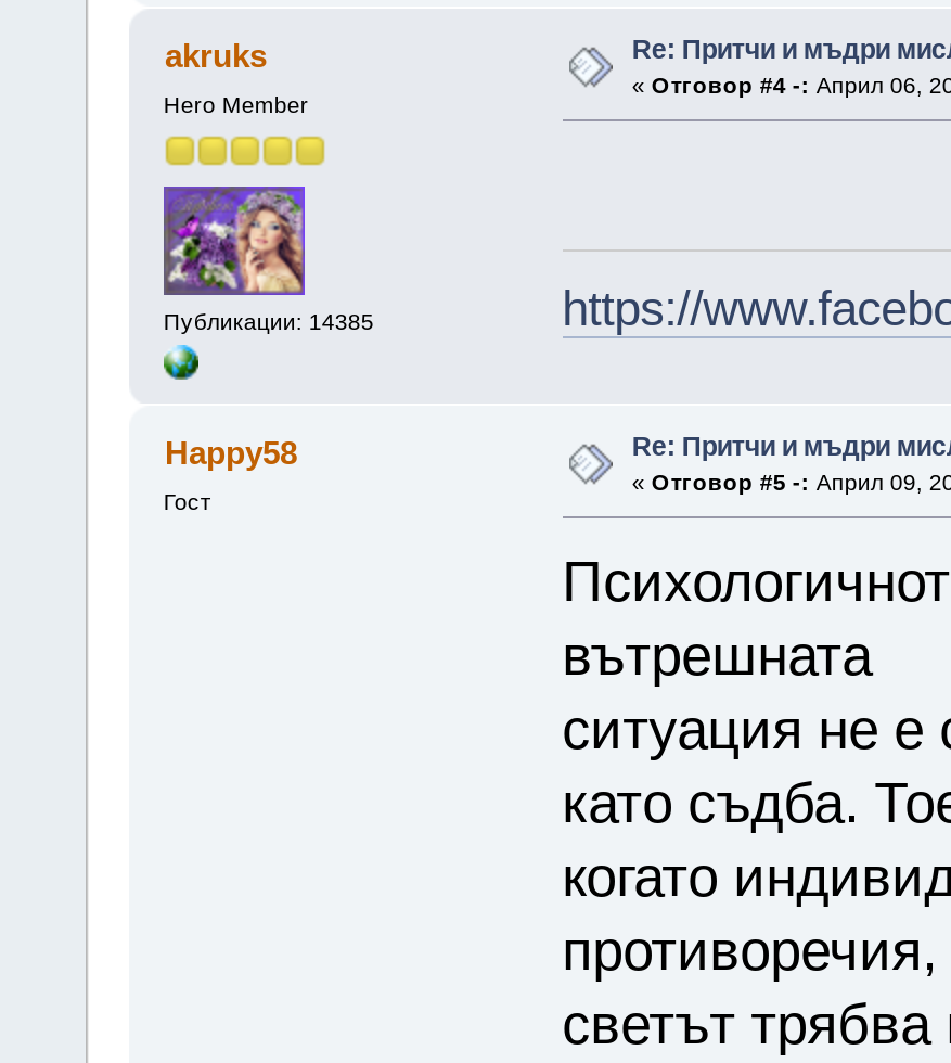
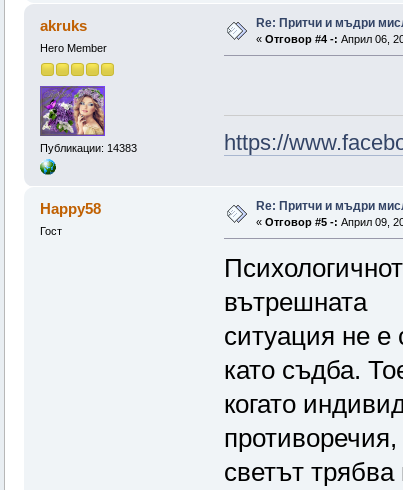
- Публикации: 14385
+ Публикации: 14383
